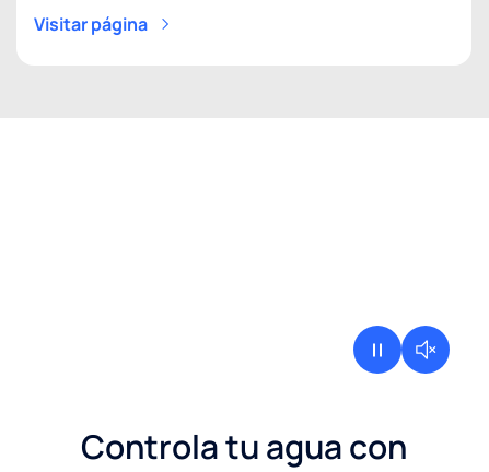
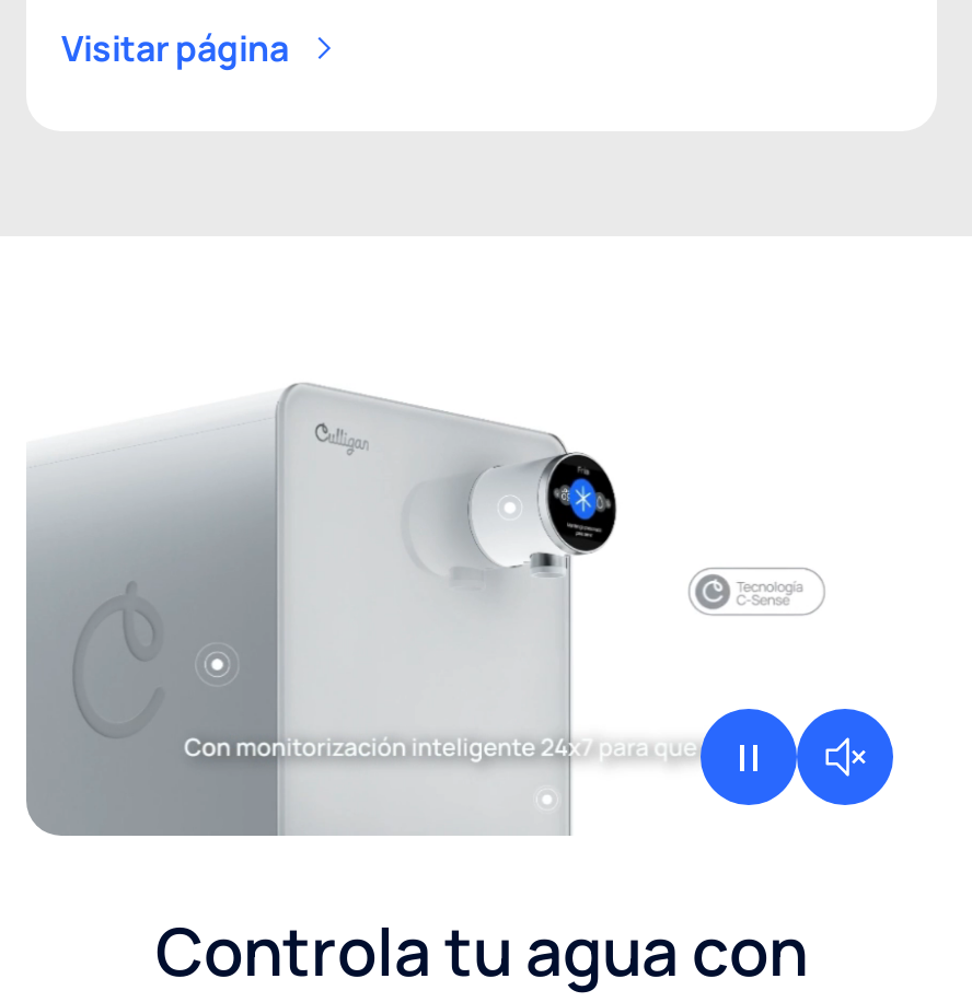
+ [image]
